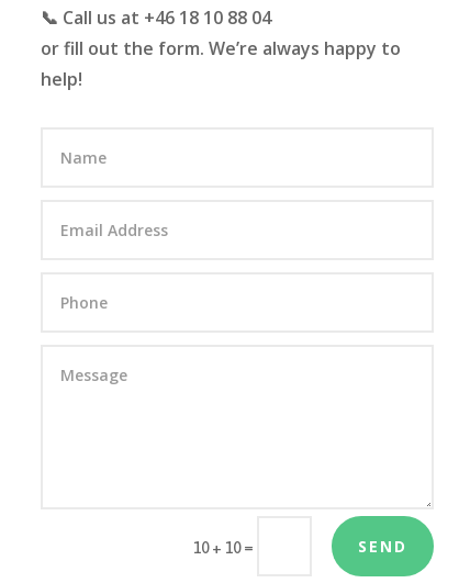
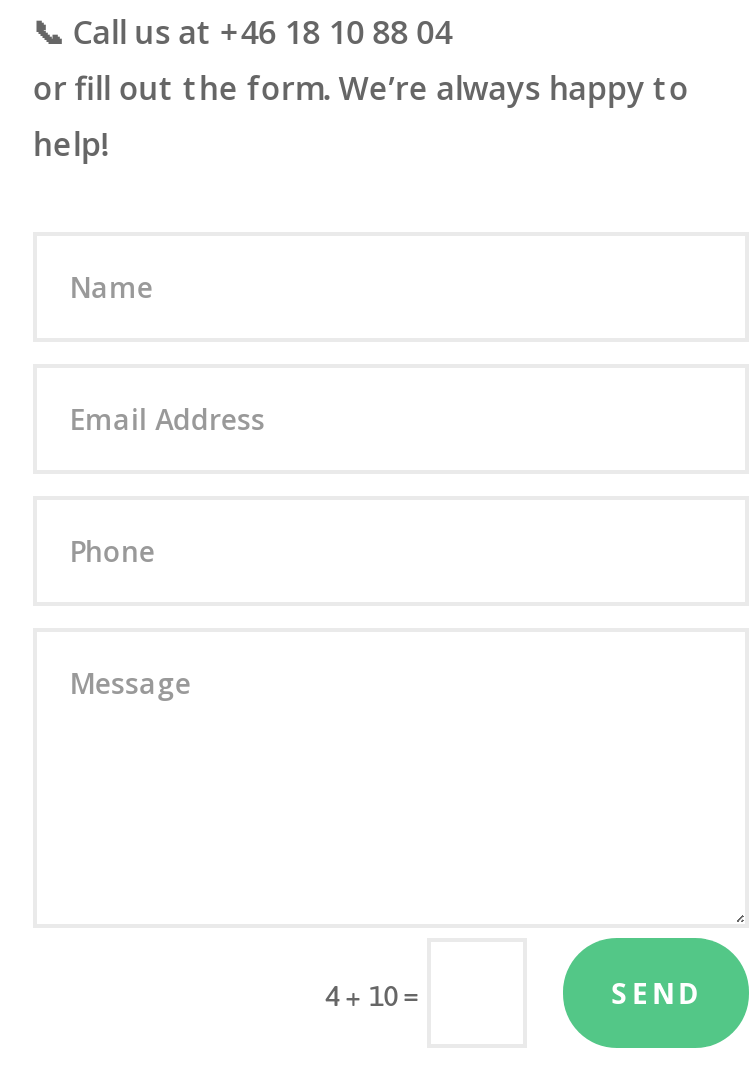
- 10 + 10 =
+ 4 + 10 =
